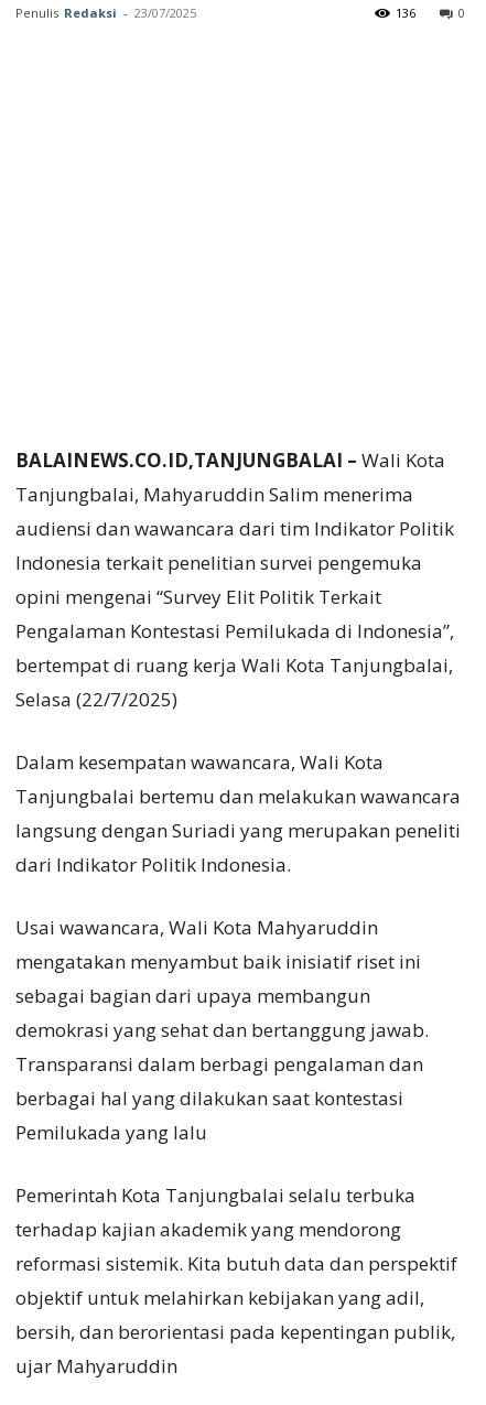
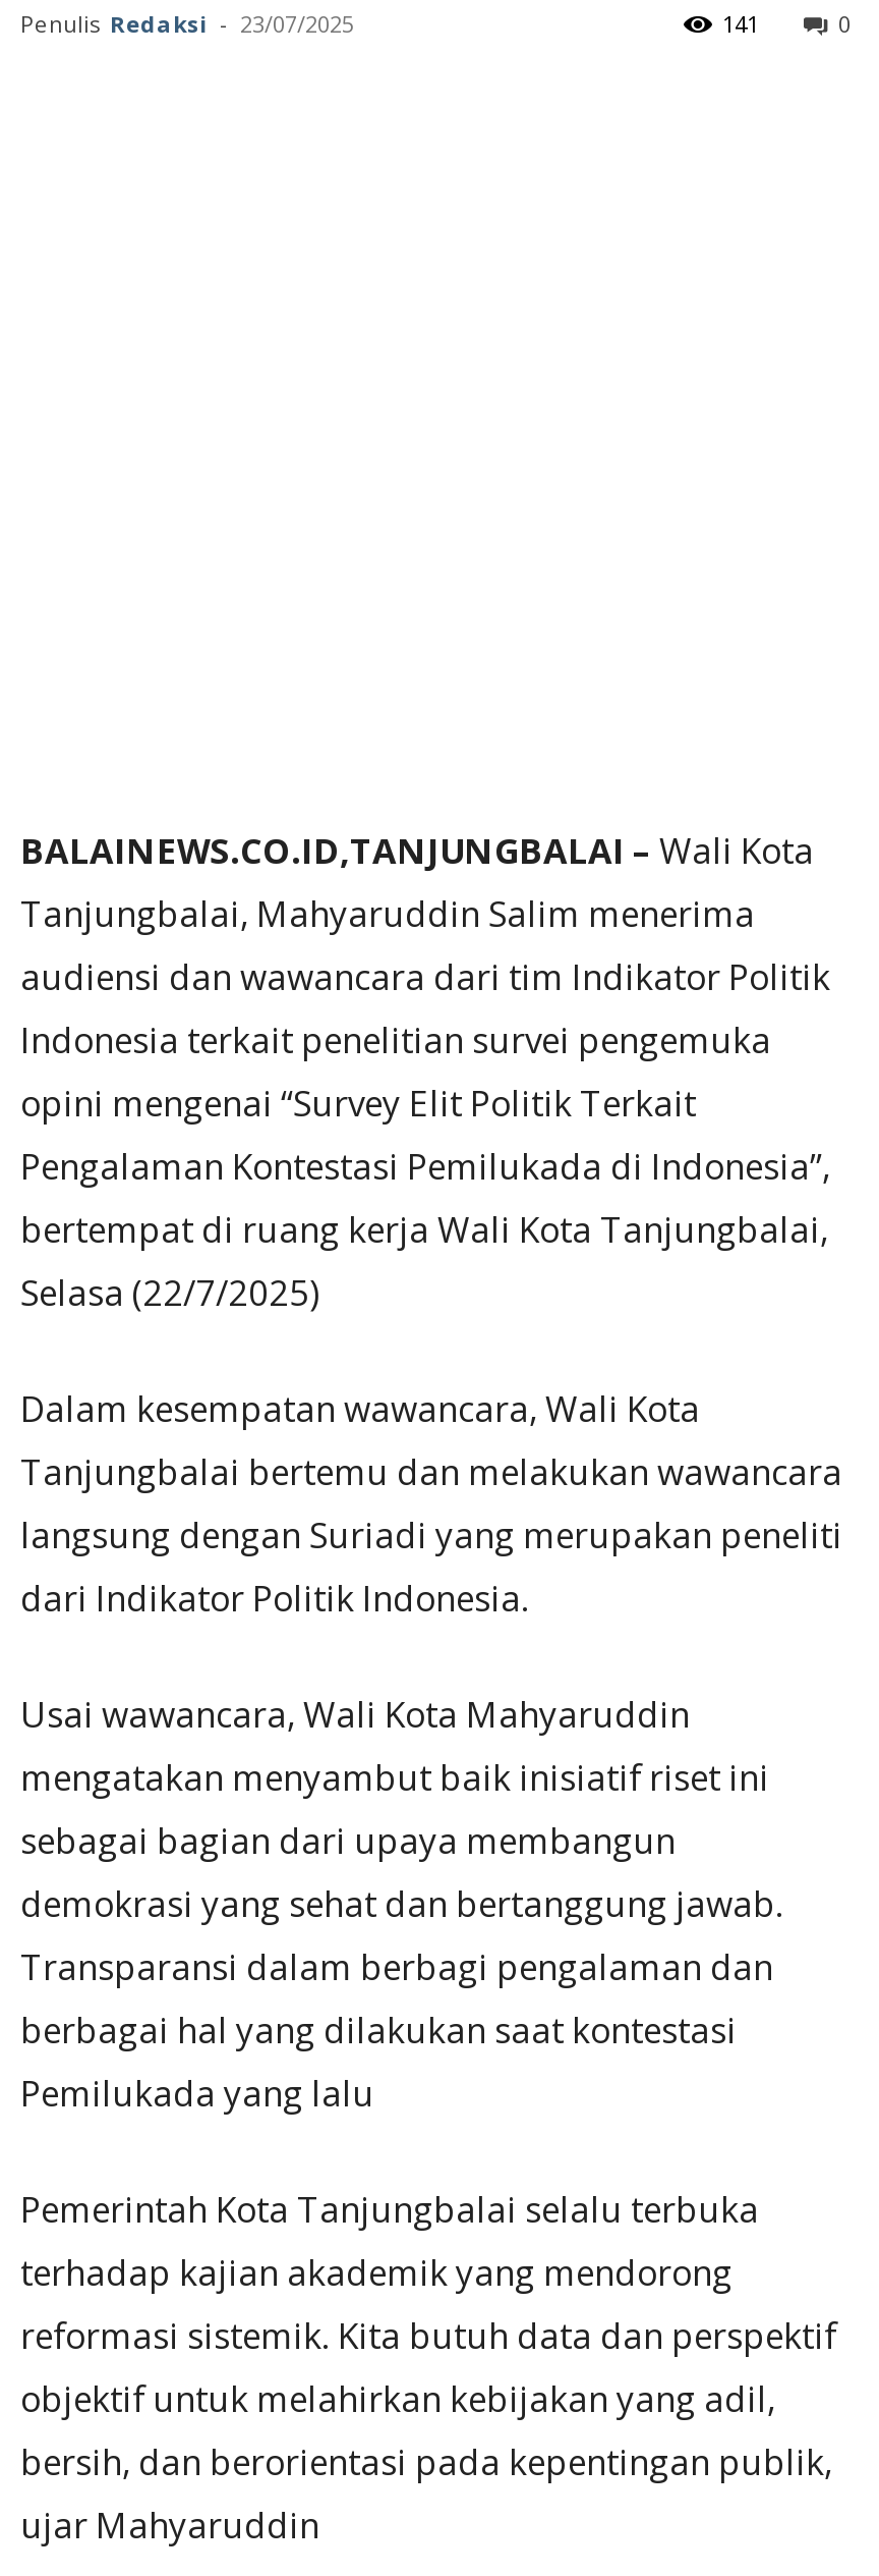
- 136
+ 141
